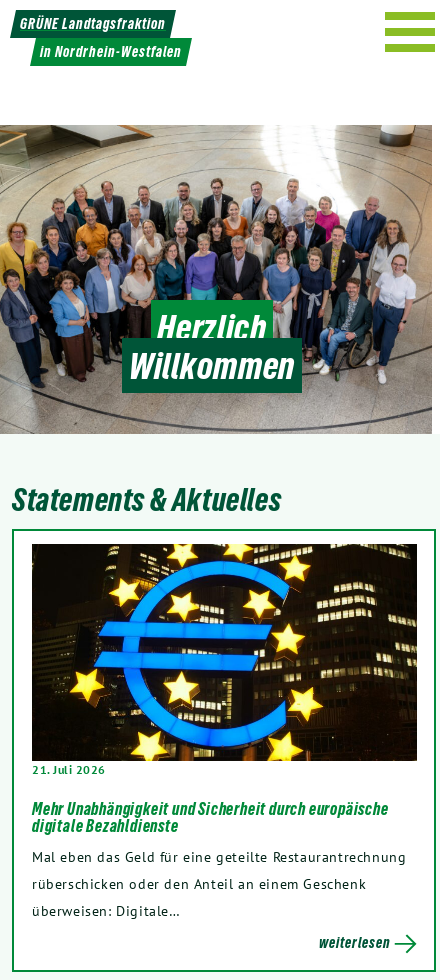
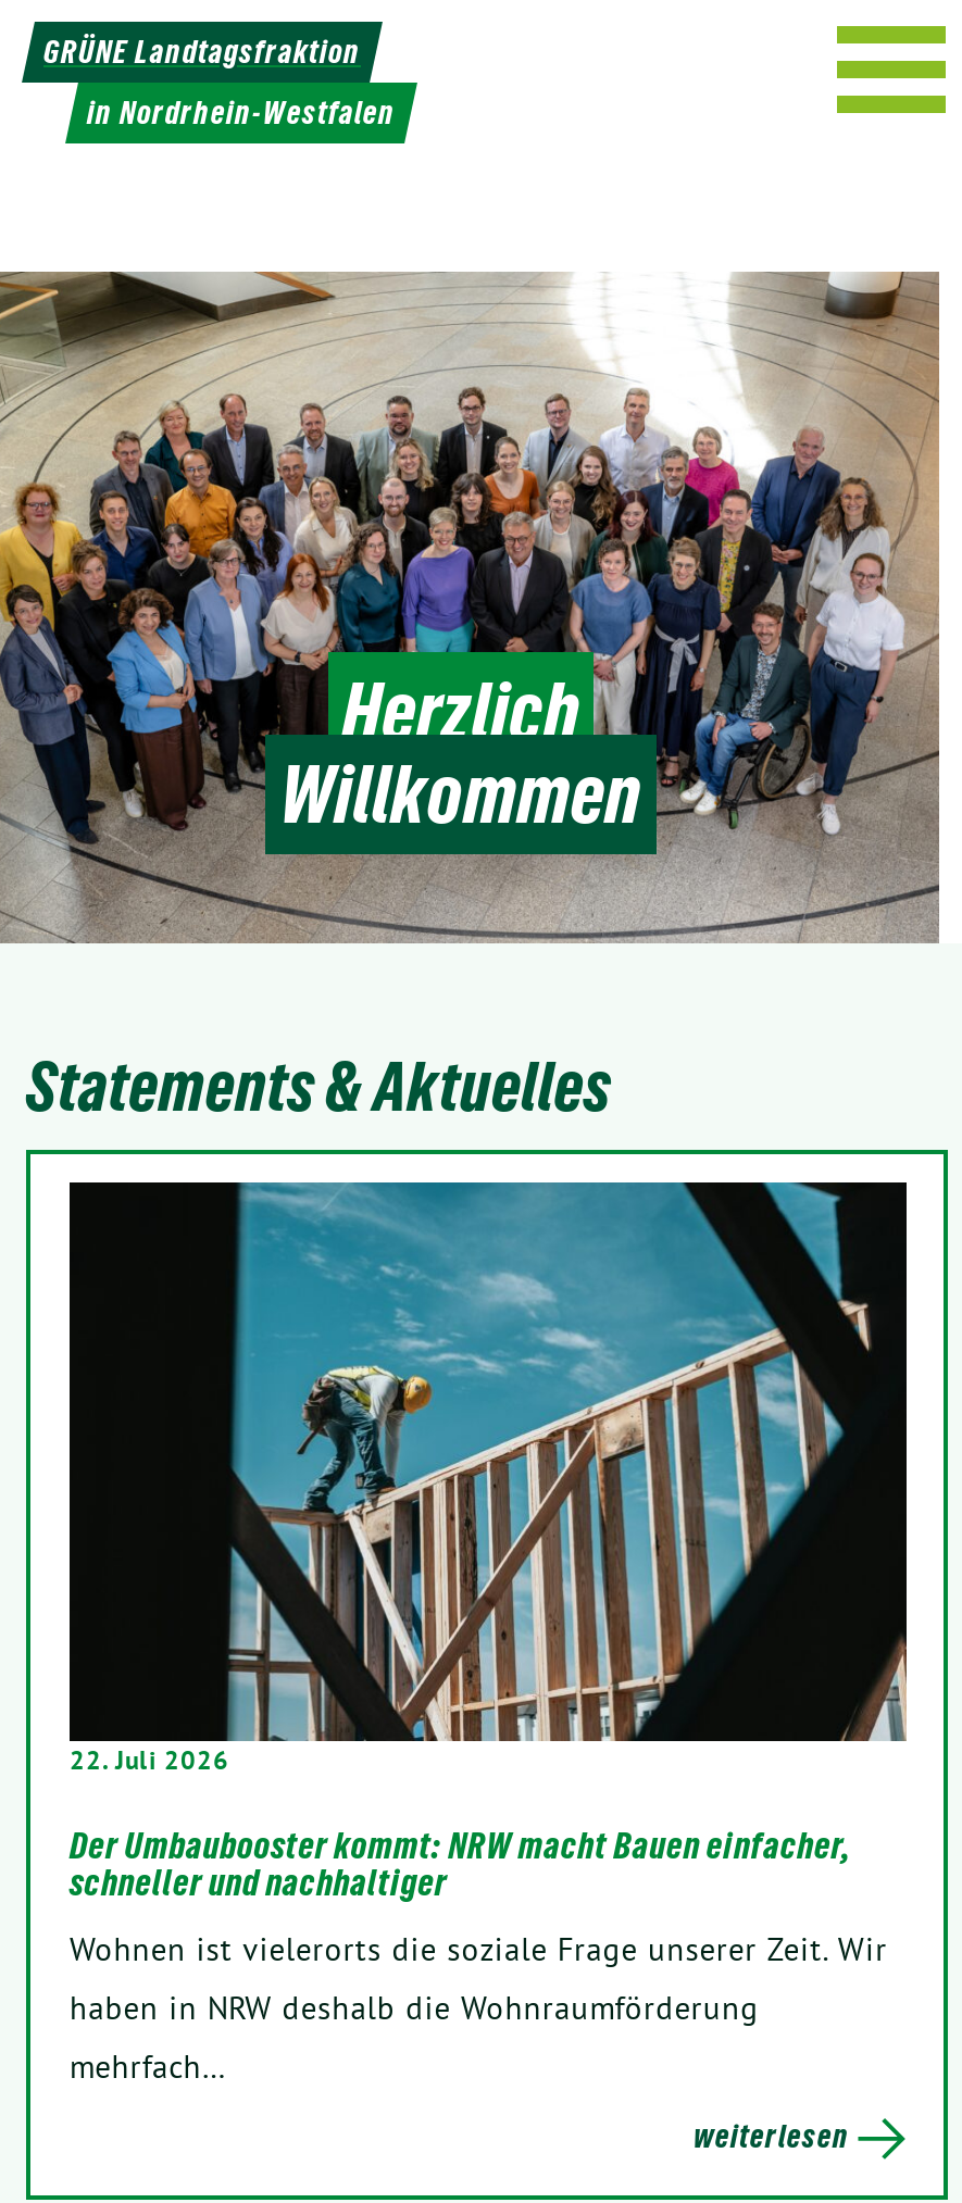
- [image]
- 21. Juli 2026
+ [image]
+ 22. Juli 2026

- Mehr Unabhängigkeit und Sicherheit durch europäische
- digitale Bezahldienste
+ Der Umbaubooster kommt: NRW macht Bauen einfacher,
+ schneller und nachhaltiger

- Mal eben das Geld für eine geteilte Restaurantrechnung
- rüberschicken oder den Anteil an einem Geschenk
- überweisen: Digitale…
+ Wohnen ist vielerorts die soziale Frage unserer Zeit. Wir
+ haben in NRW deshalb die Wohnraumförderung
+ mehrfach…
